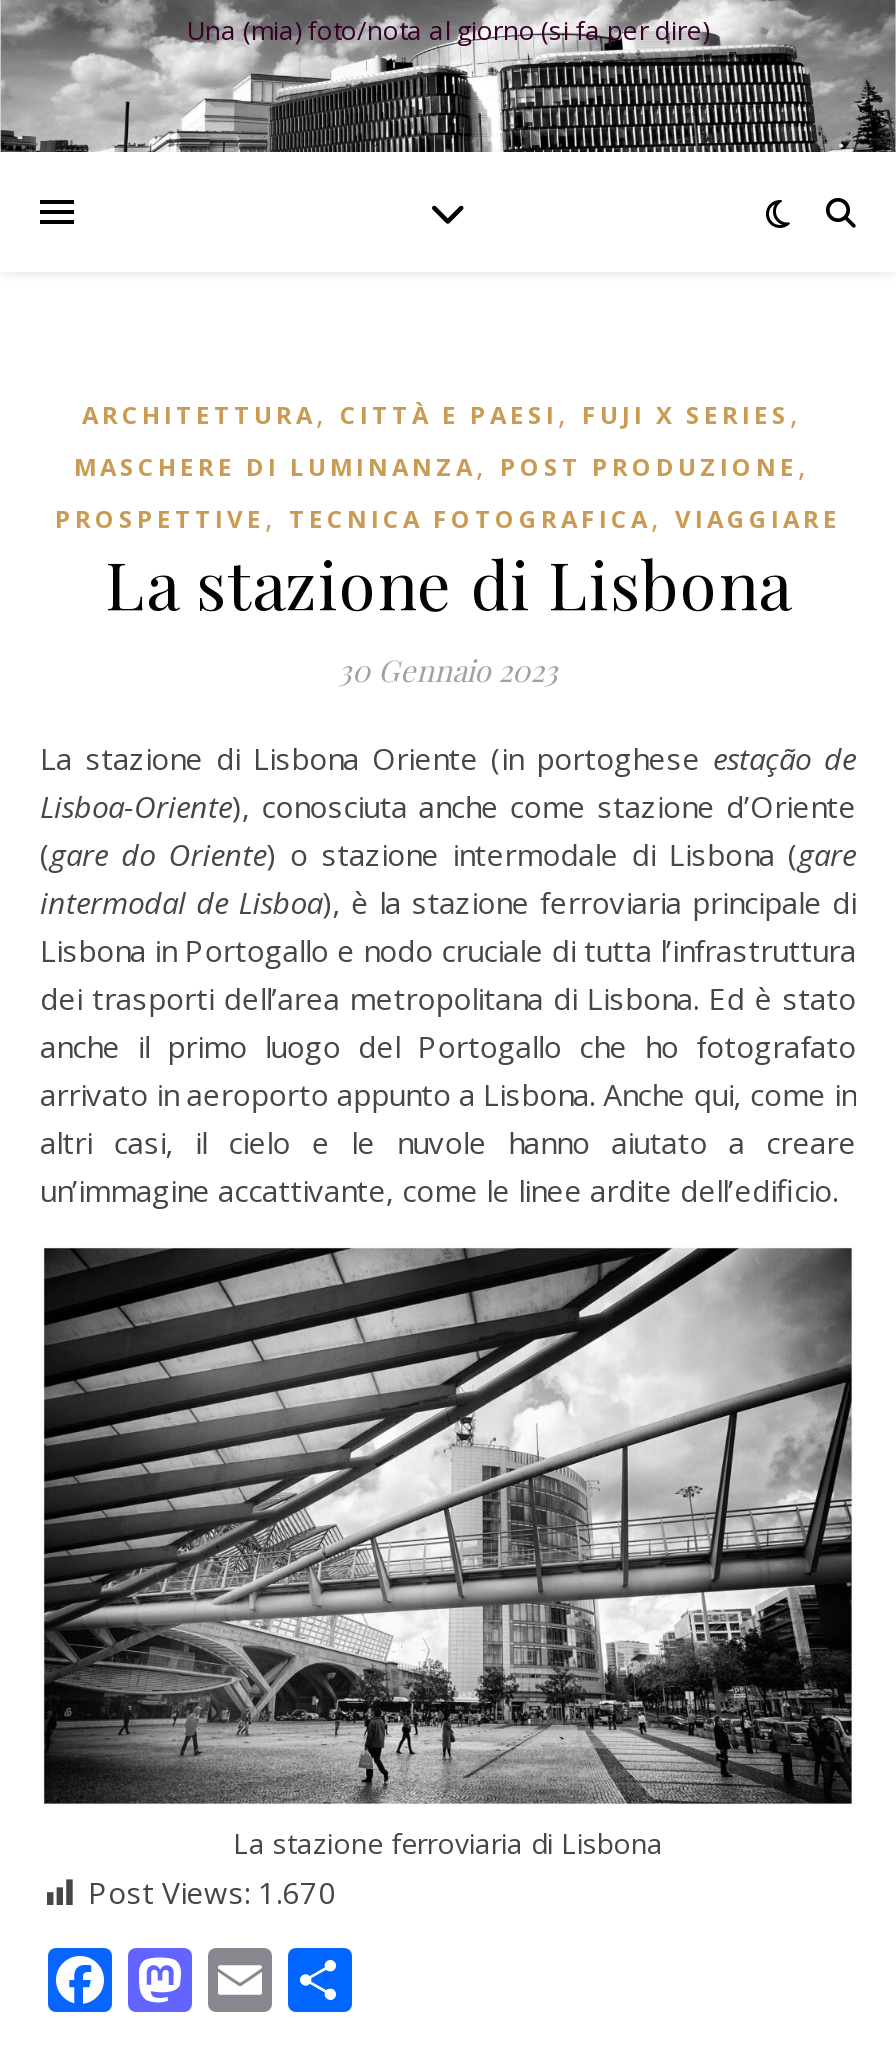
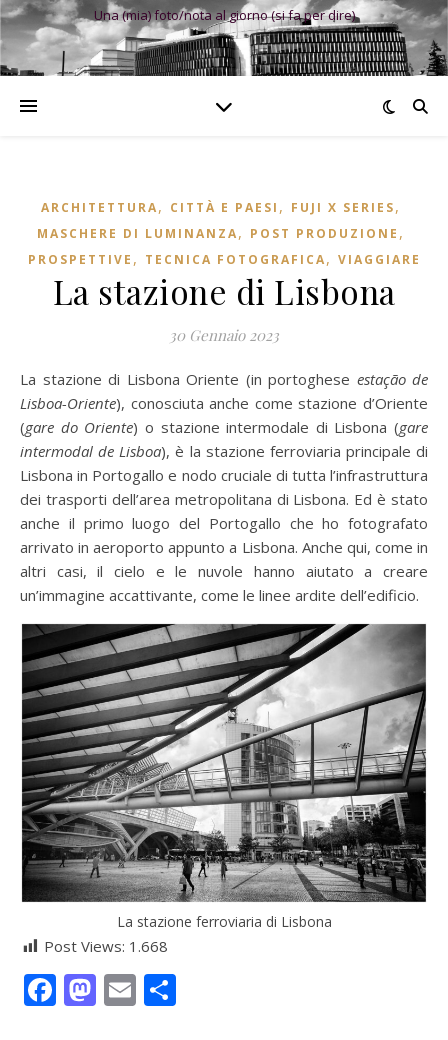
- Post Views: 1.670
+ Post Views: 1.668
